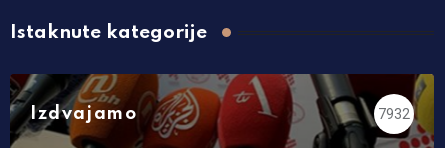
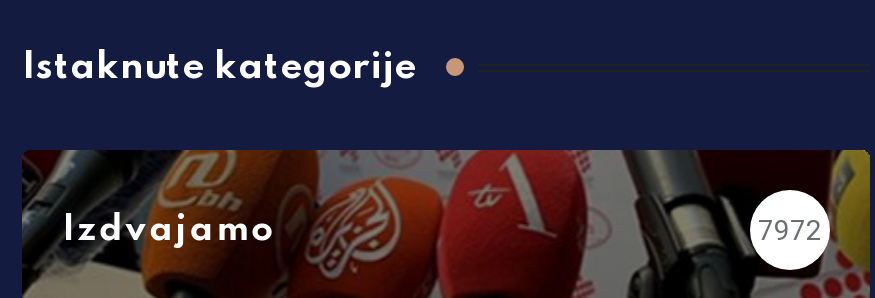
- 7932
+ 7972
